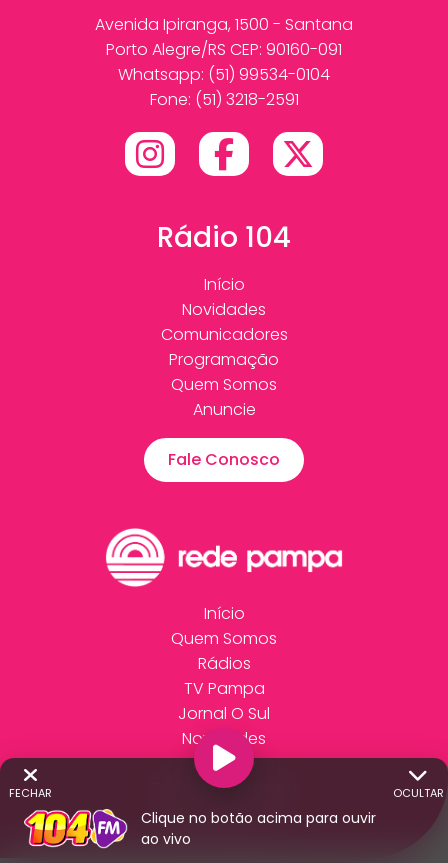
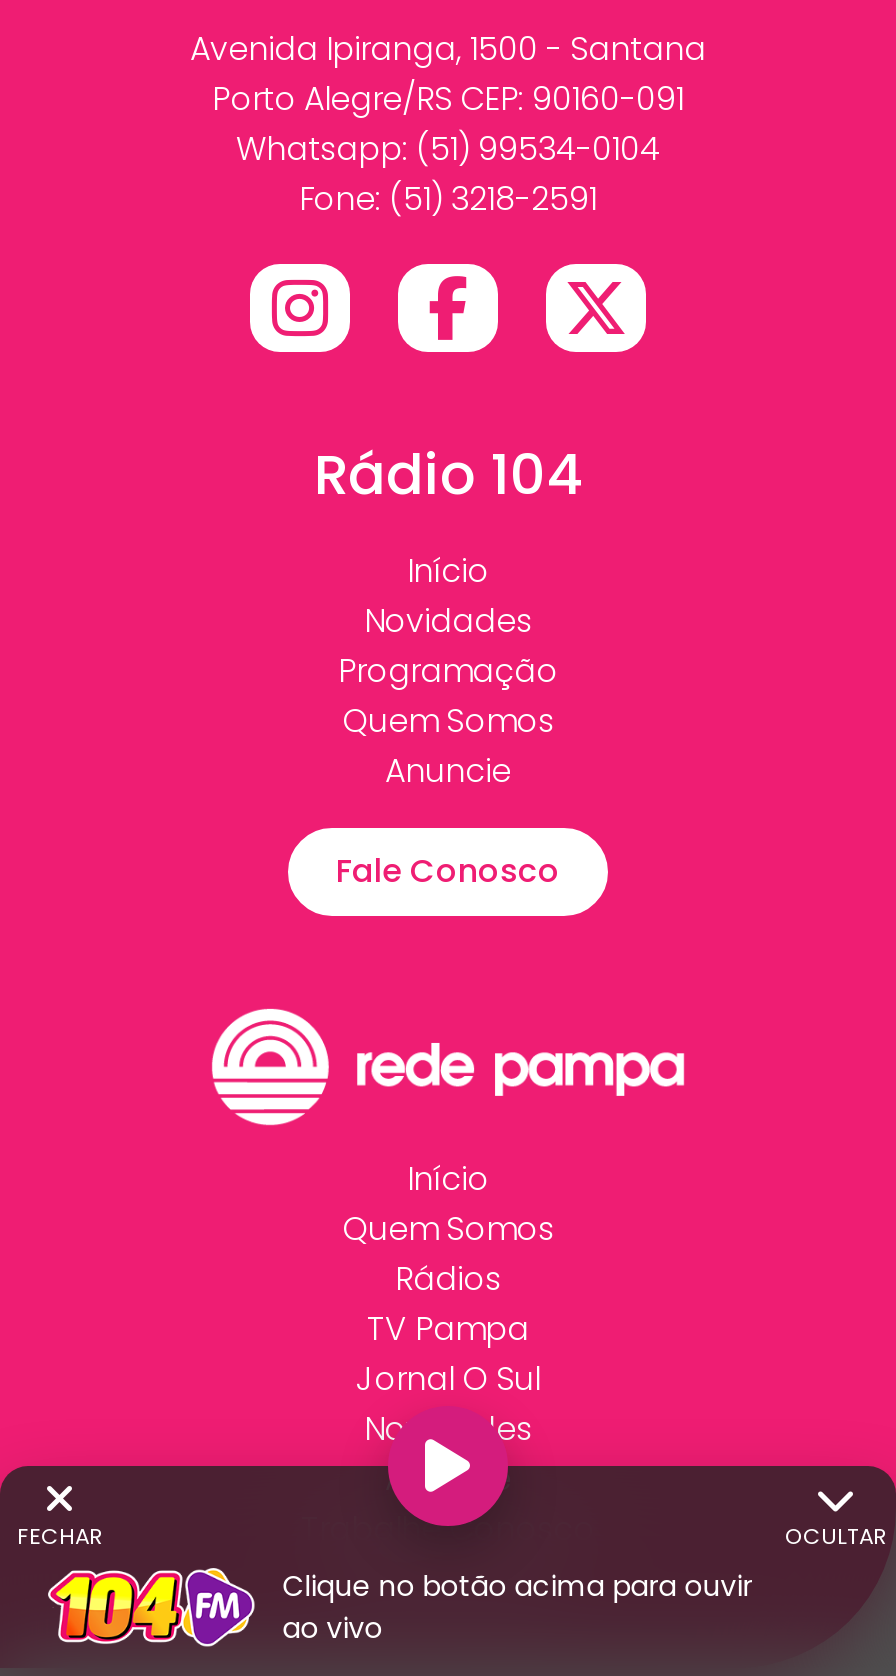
- Comunicadores
